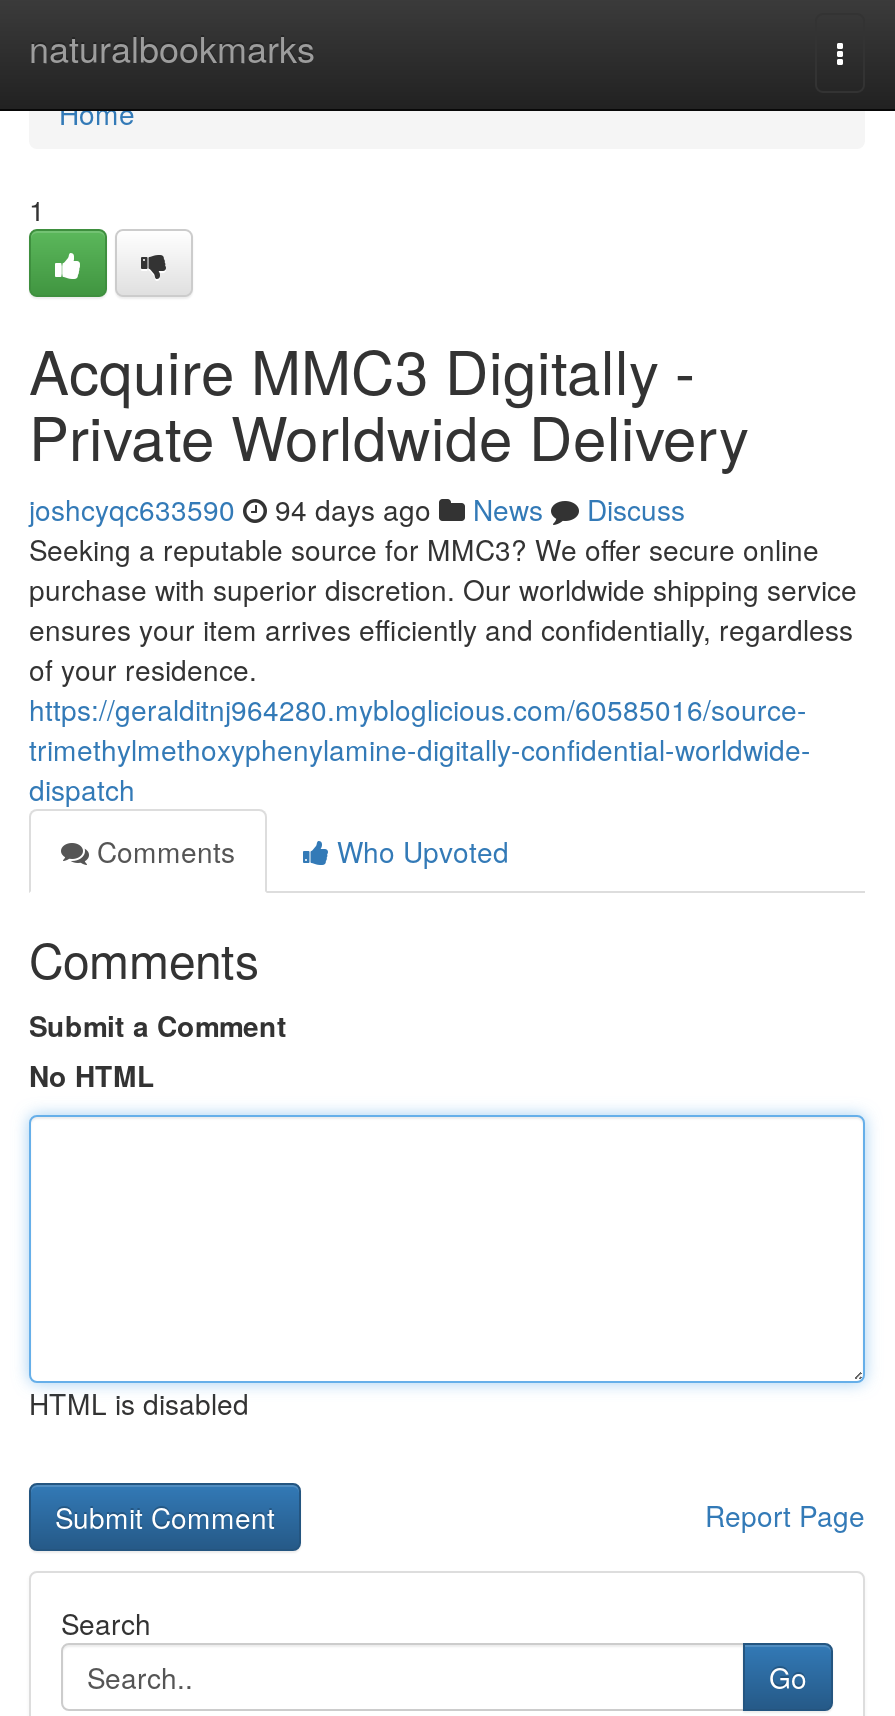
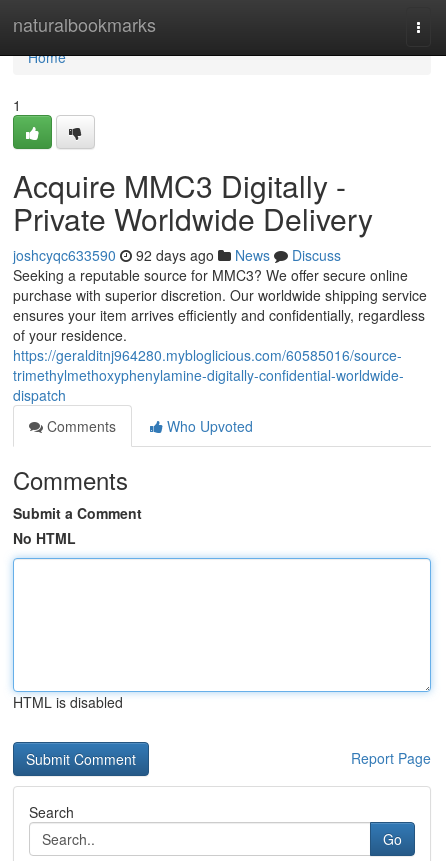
- joshcyqc633590 94 days ago News Discuss
+ joshcyqc633590 92 days ago News Discuss
